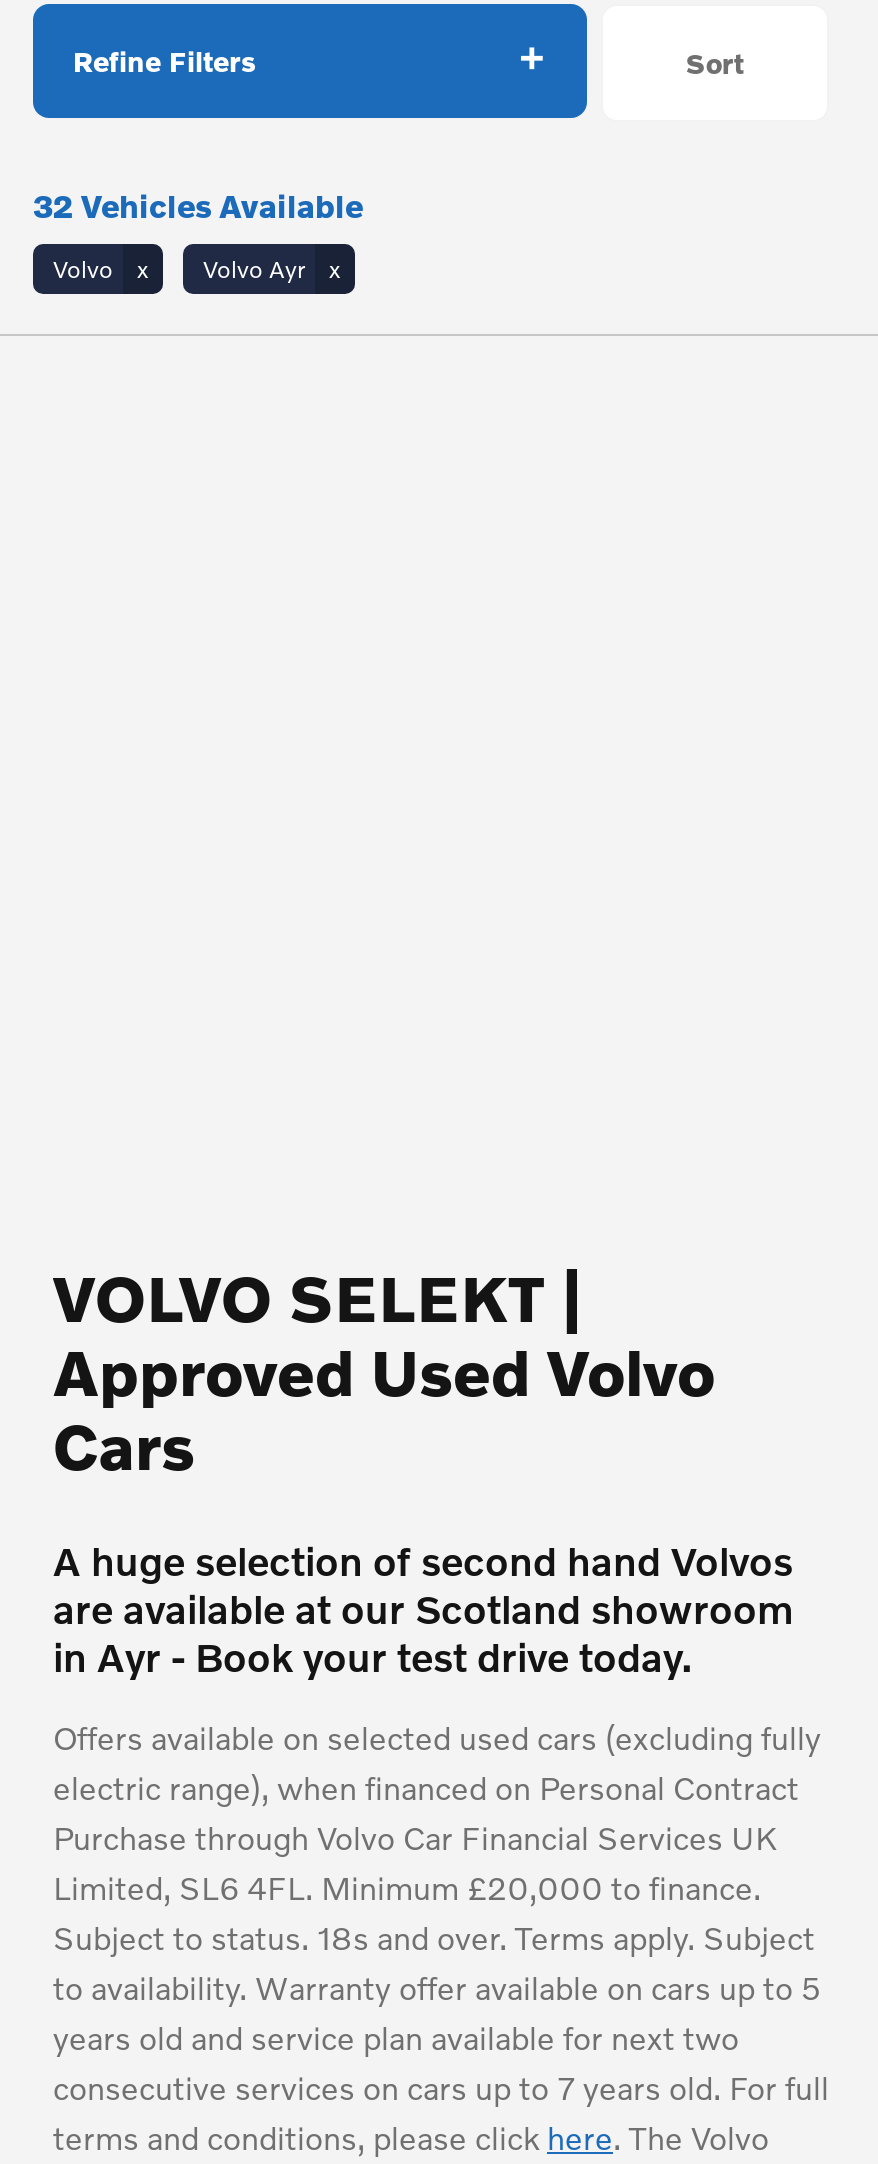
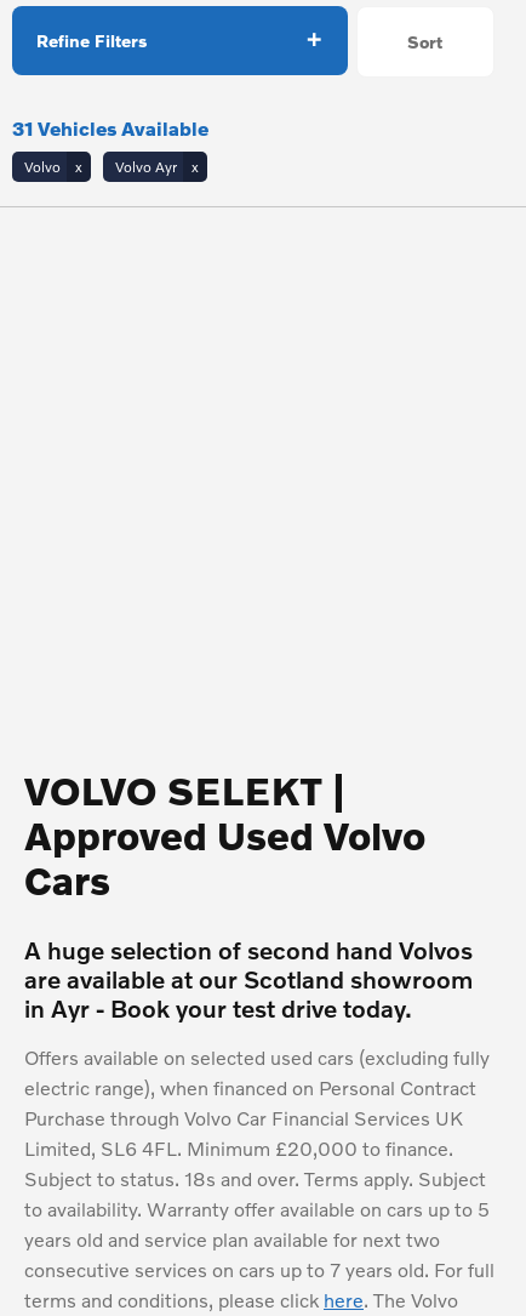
- 32 Vehicles Available
+ 31 Vehicles Available
